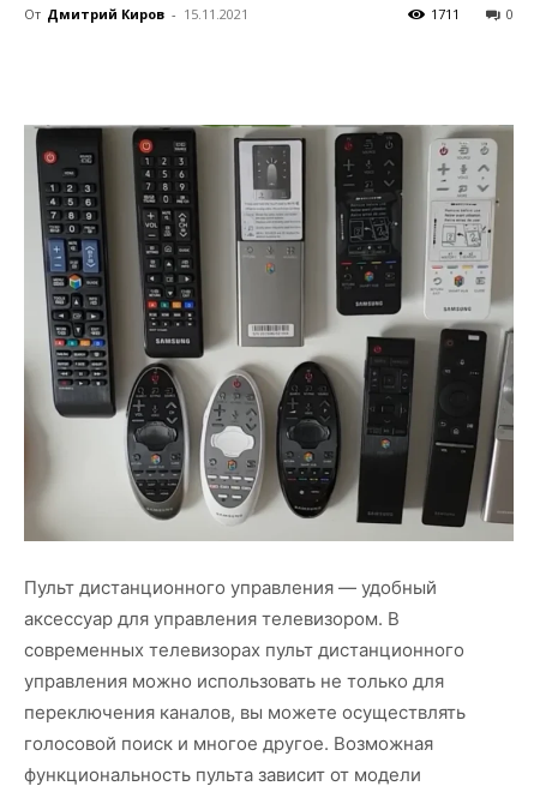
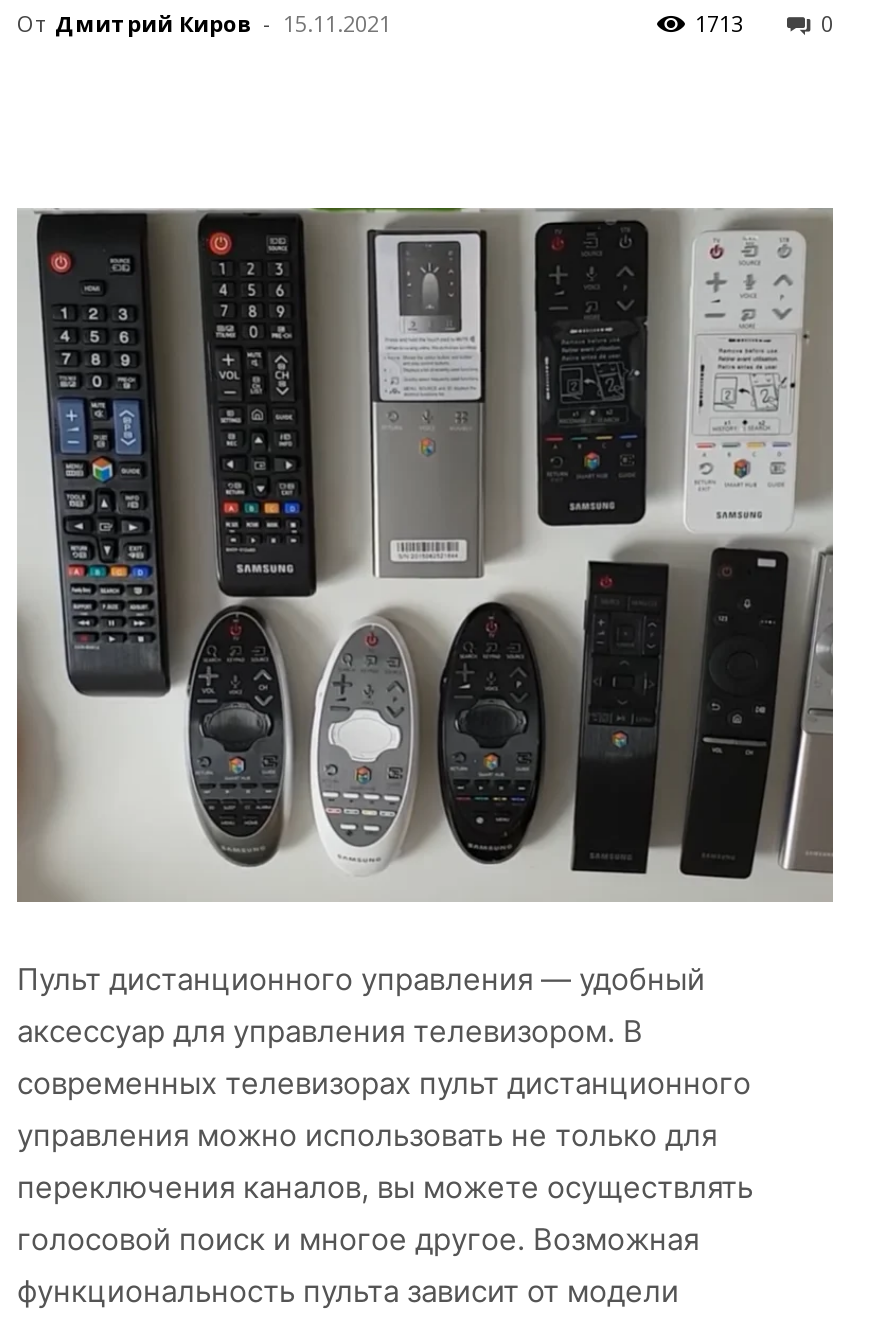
- 1711
+ 1713
